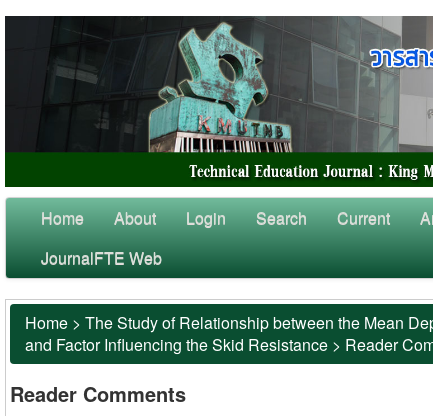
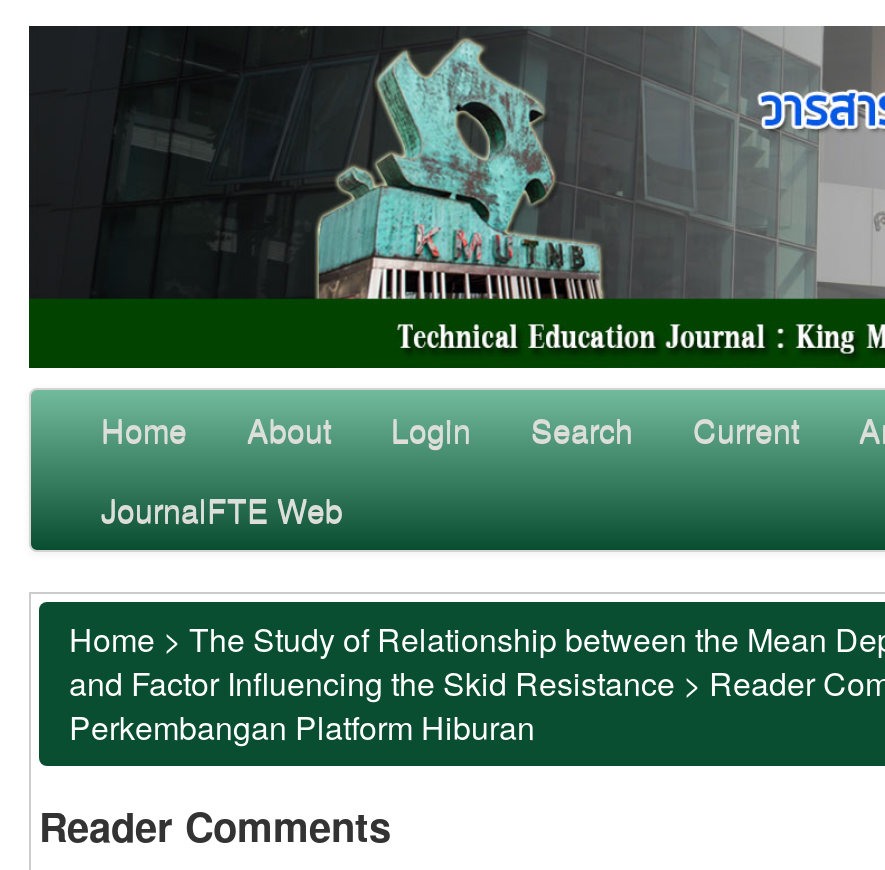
+ Perkembangan Platform Hiburan
